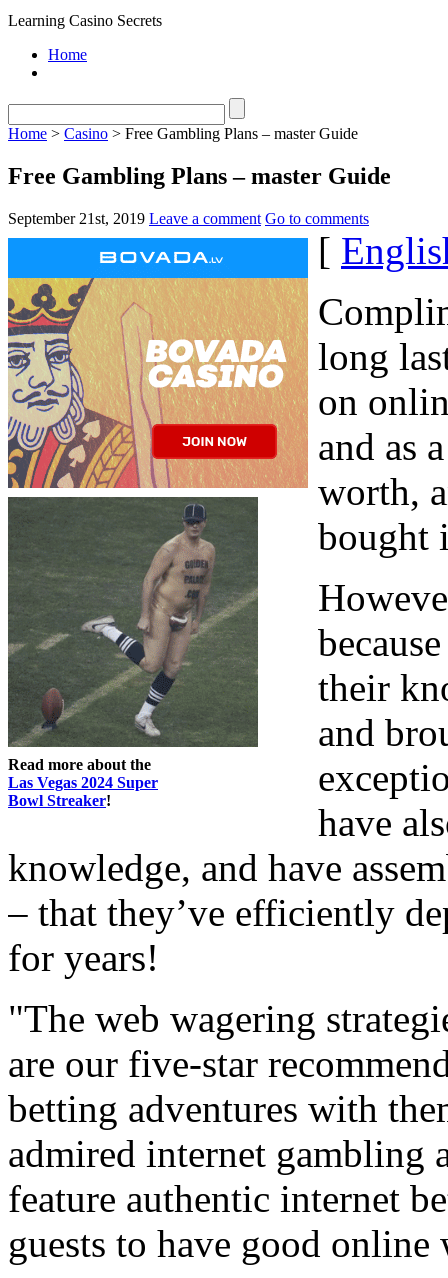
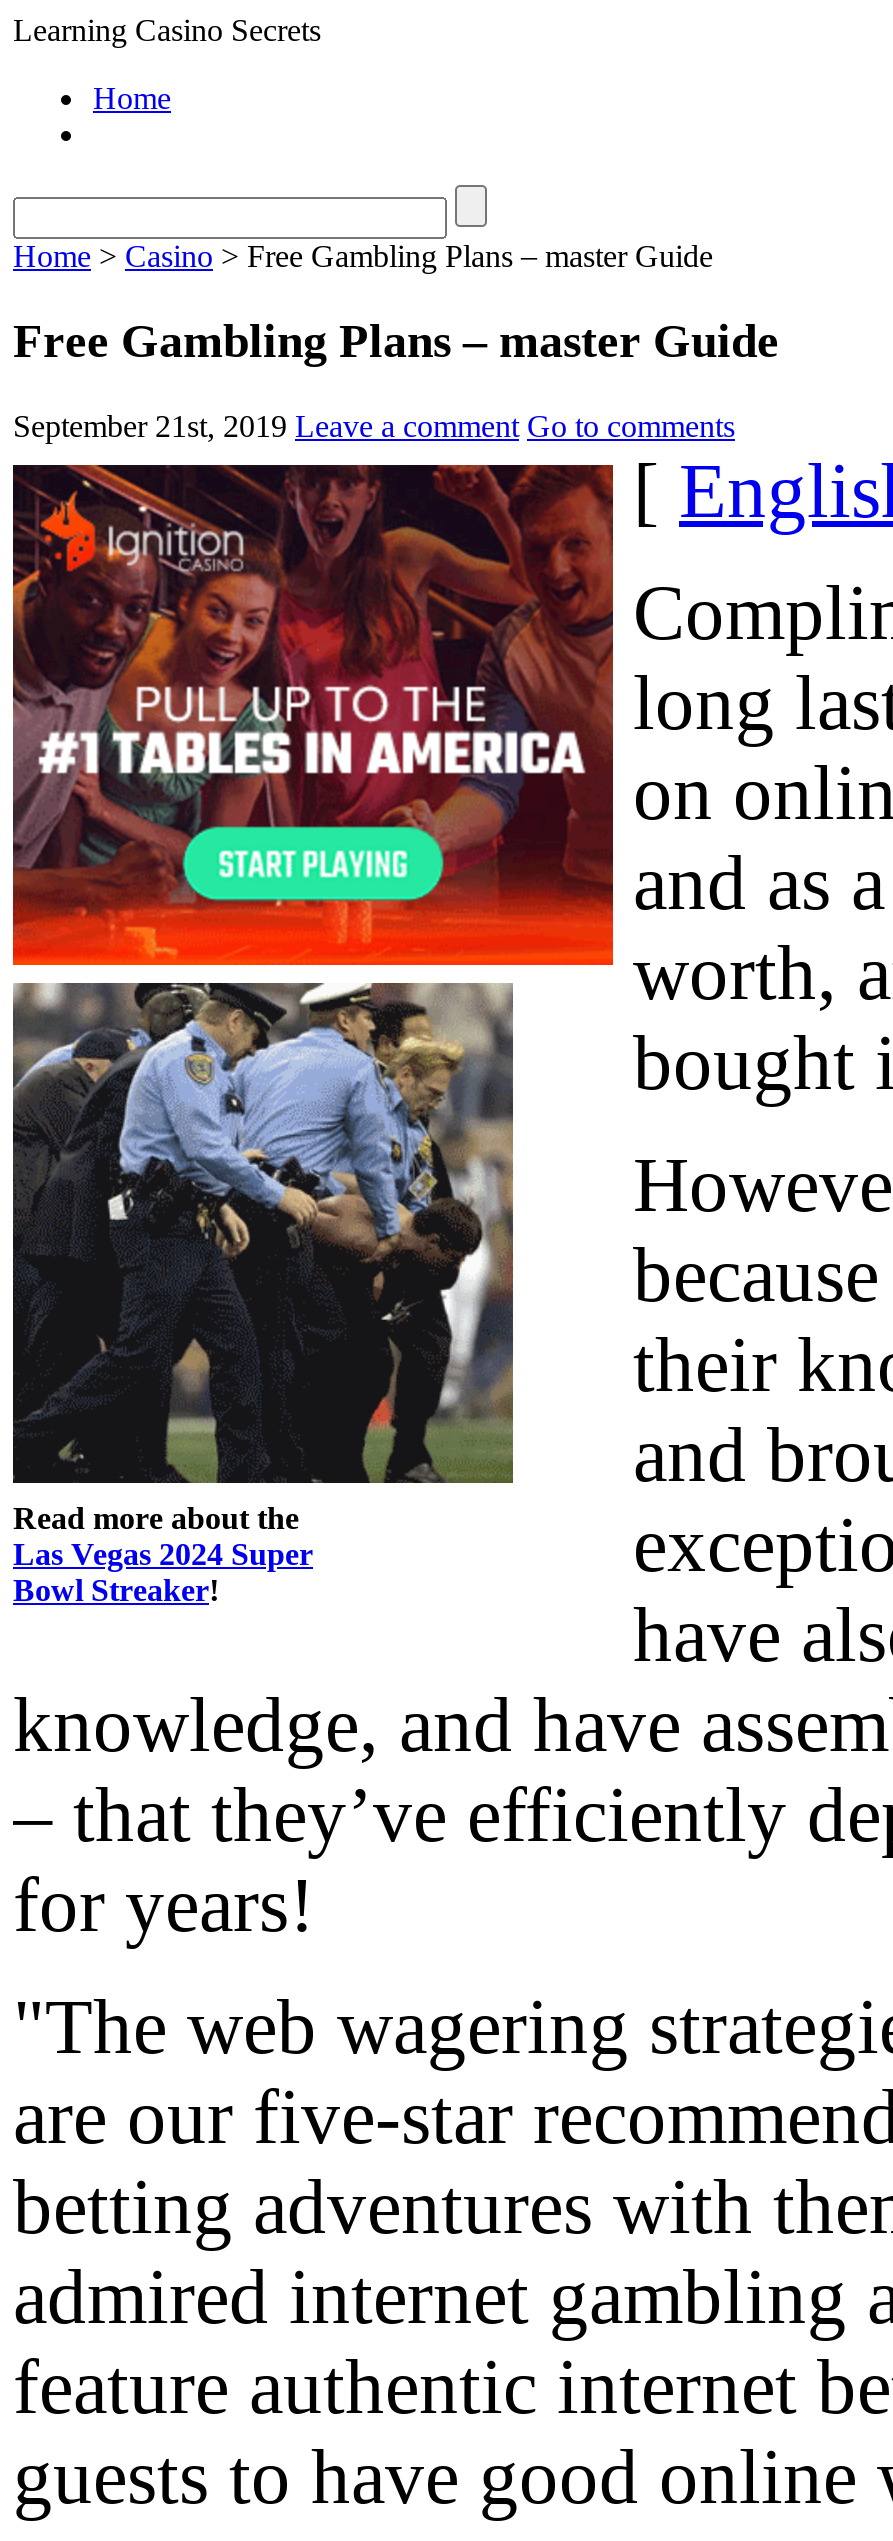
- [image]
+ [image]

- [image]
+ [image]
